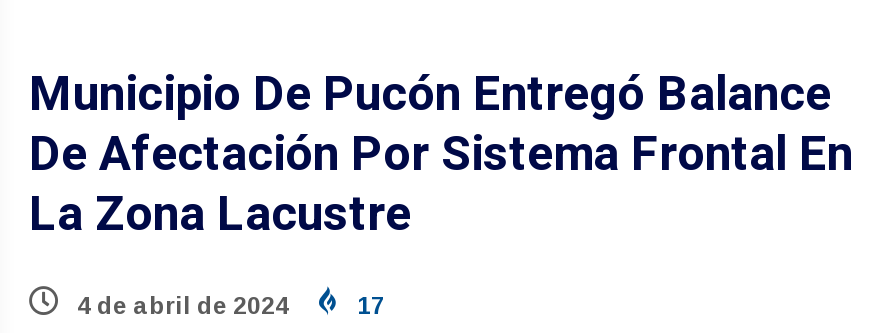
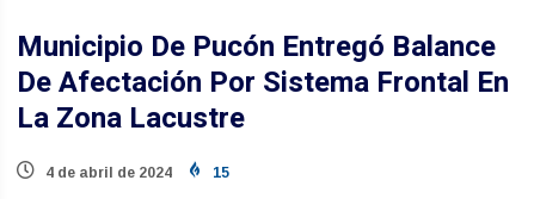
- 17
+ 15
